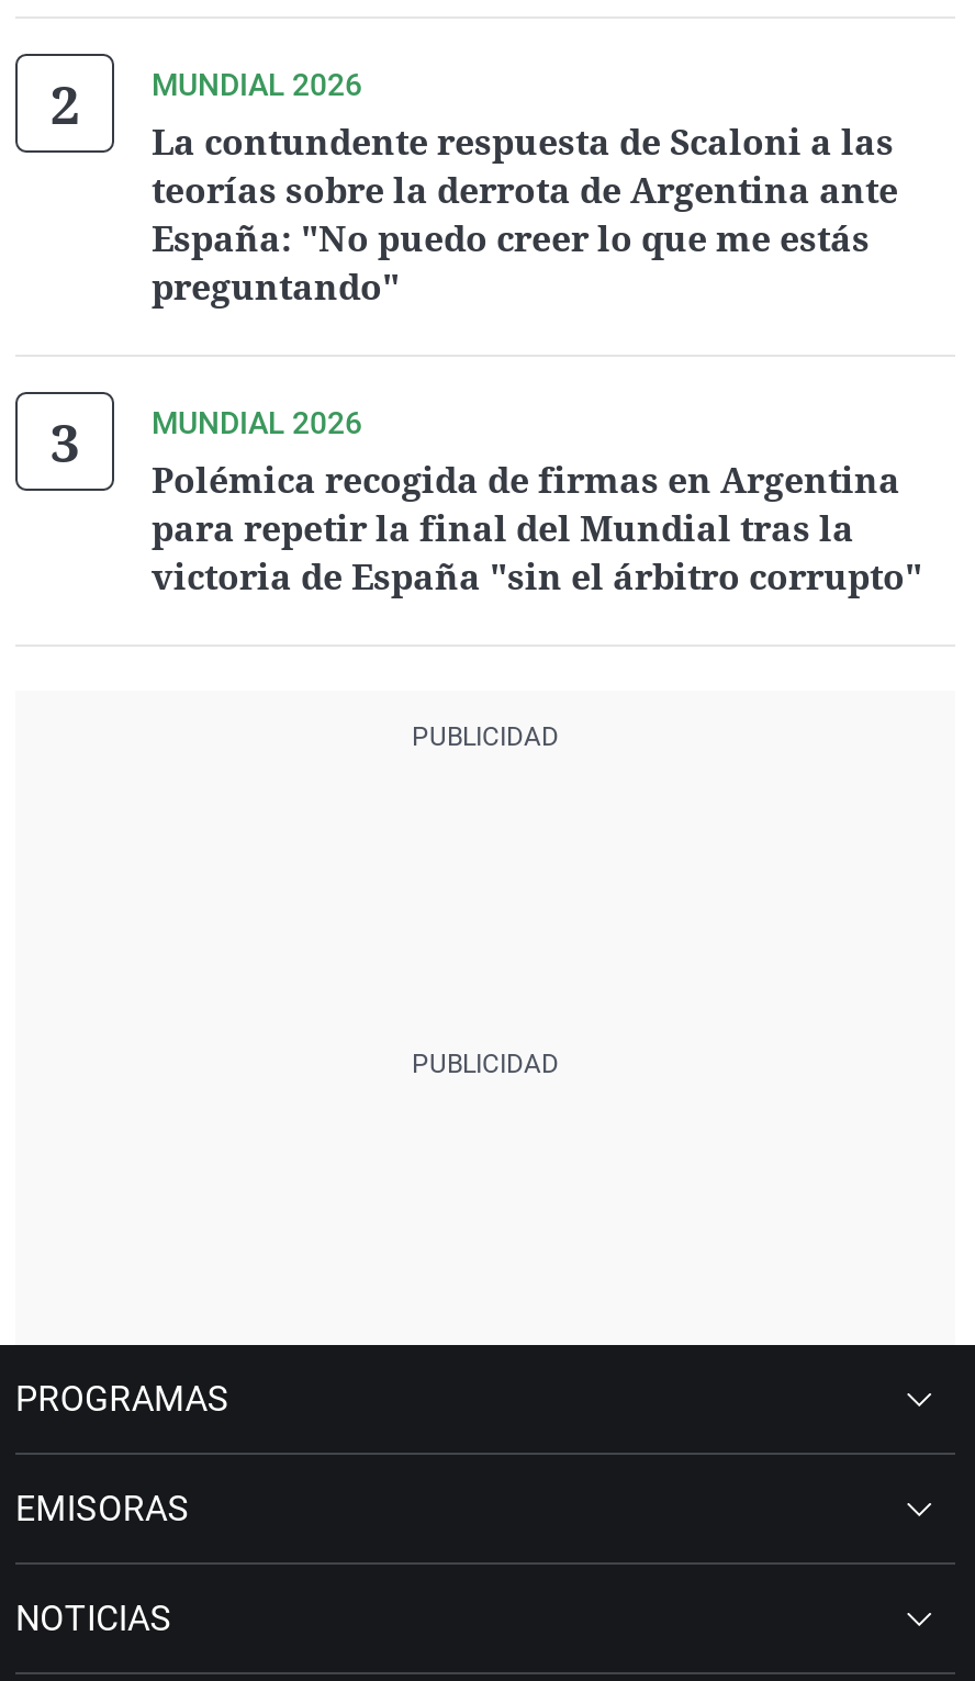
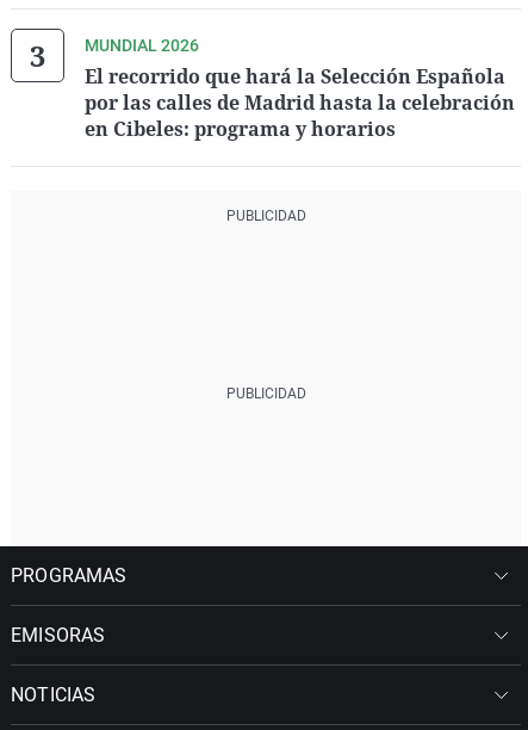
- La contundente respuesta de Scaloni a las
- teorías sobre la derrota de Argentina ante
- España: "No puedo creer lo que me estás
- preguntando"
- MUNDIAL 2026
- Polémica recogida de firmas en Argentina
- para repetir la final del Mundial tras la
- victoria de España "sin el árbitro corrupto"
+ El recorrido que hará la Selección Española
+ por las calles de Madrid hasta la celebración
+ en Cibeles: programa y horarios
